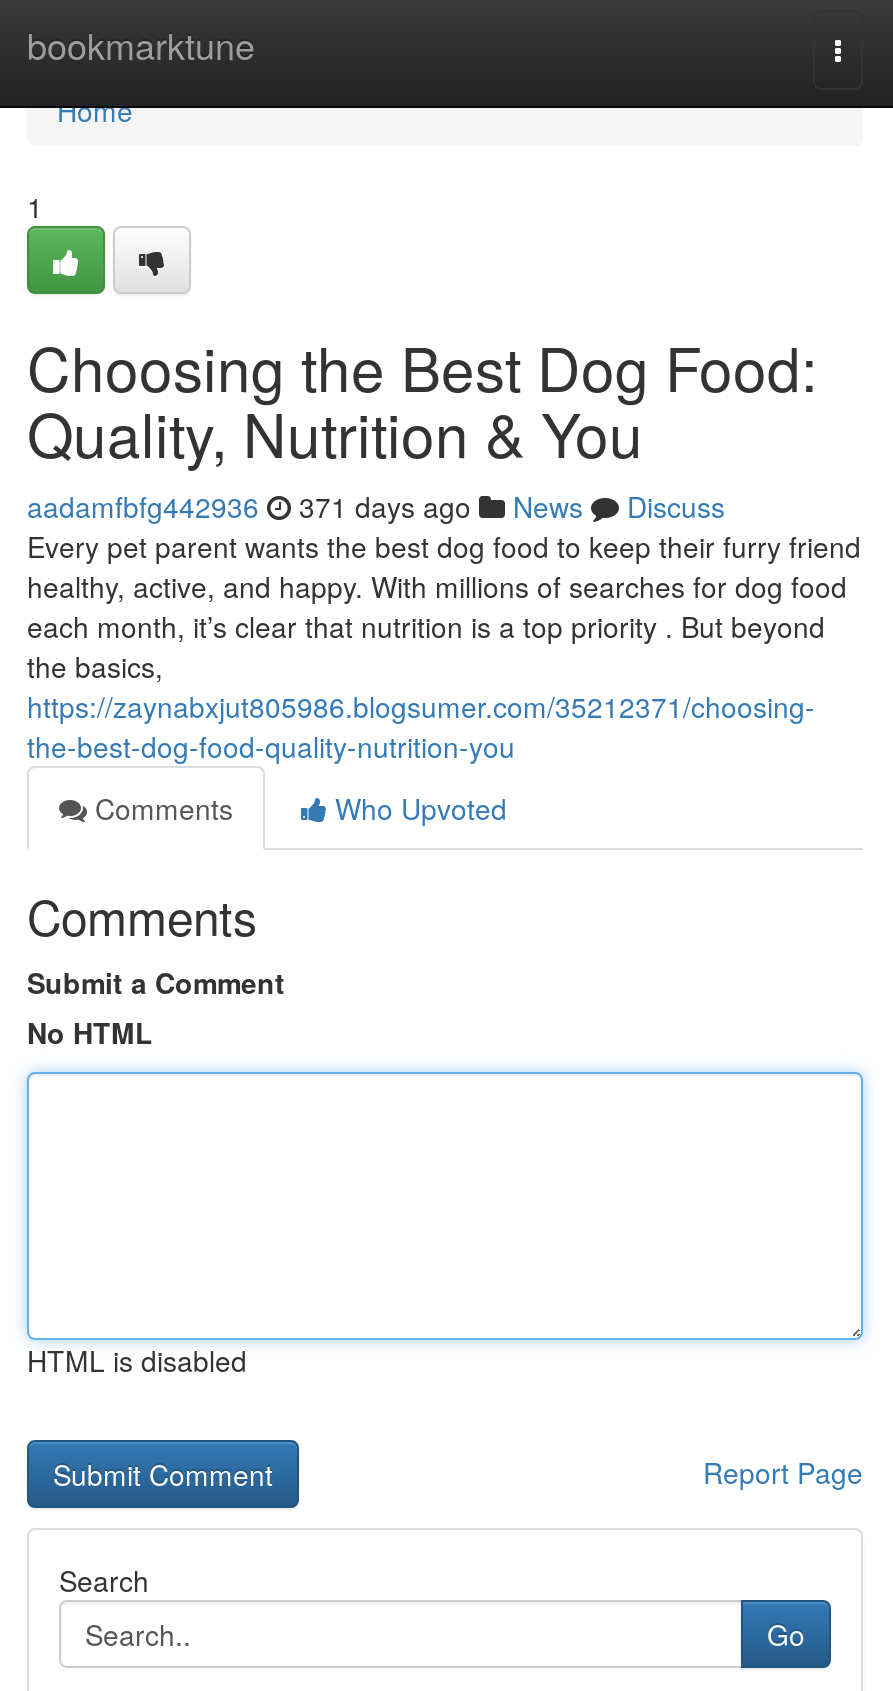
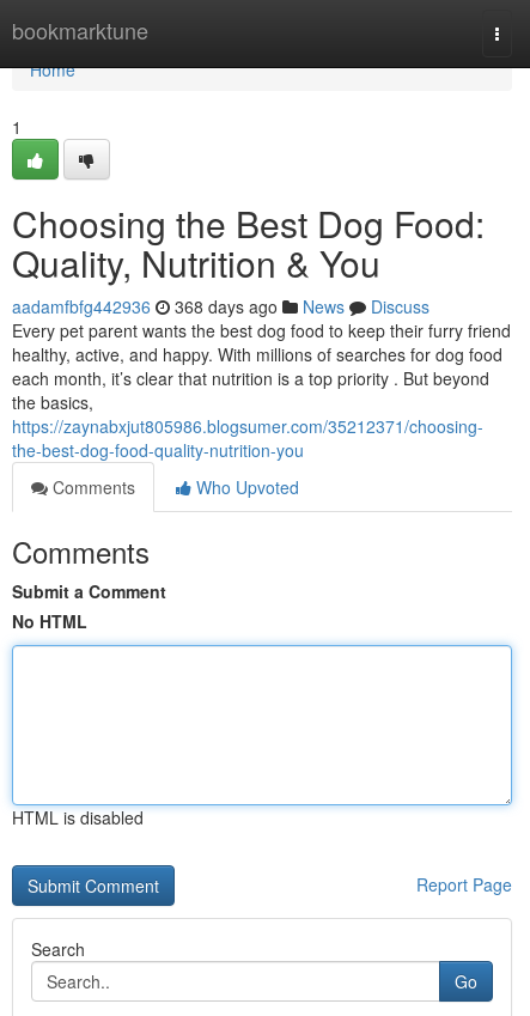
- aadamfbfg442936 371 days ago News Discuss
+ aadamfbfg442936 368 days ago News Discuss
